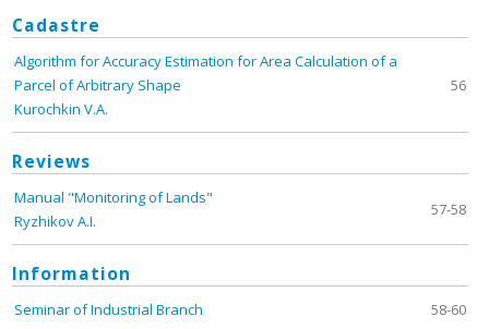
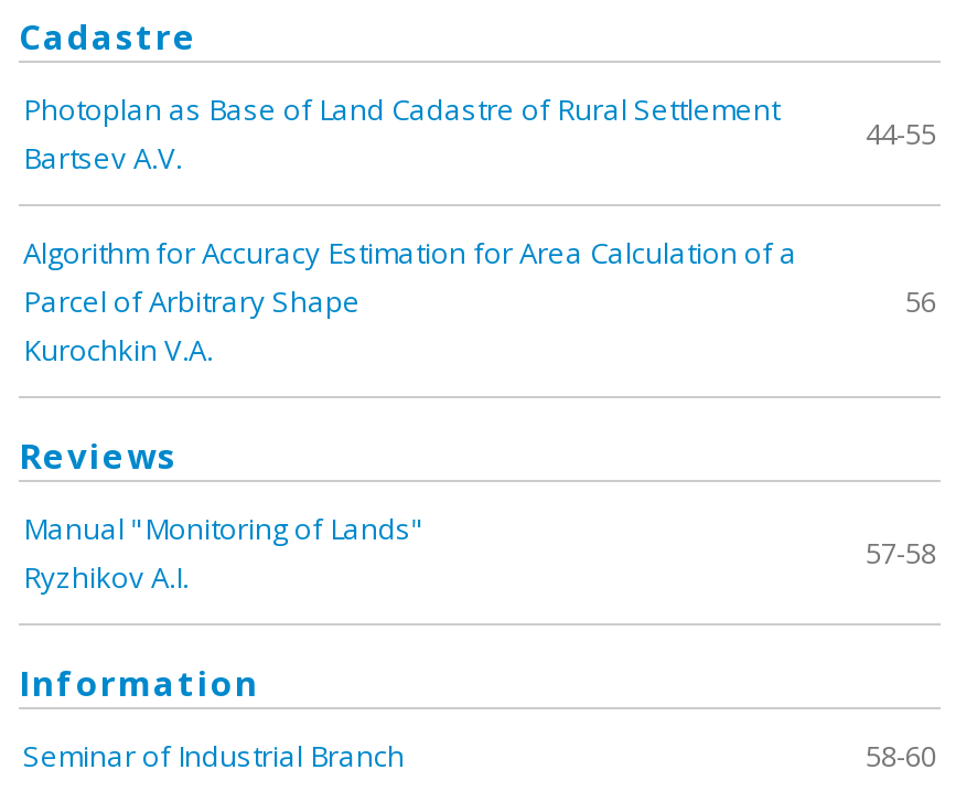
+ Photoplan as Base of Land Cadastre of Rural Settlement
+ Bartsev A.V.

+ 44-55
